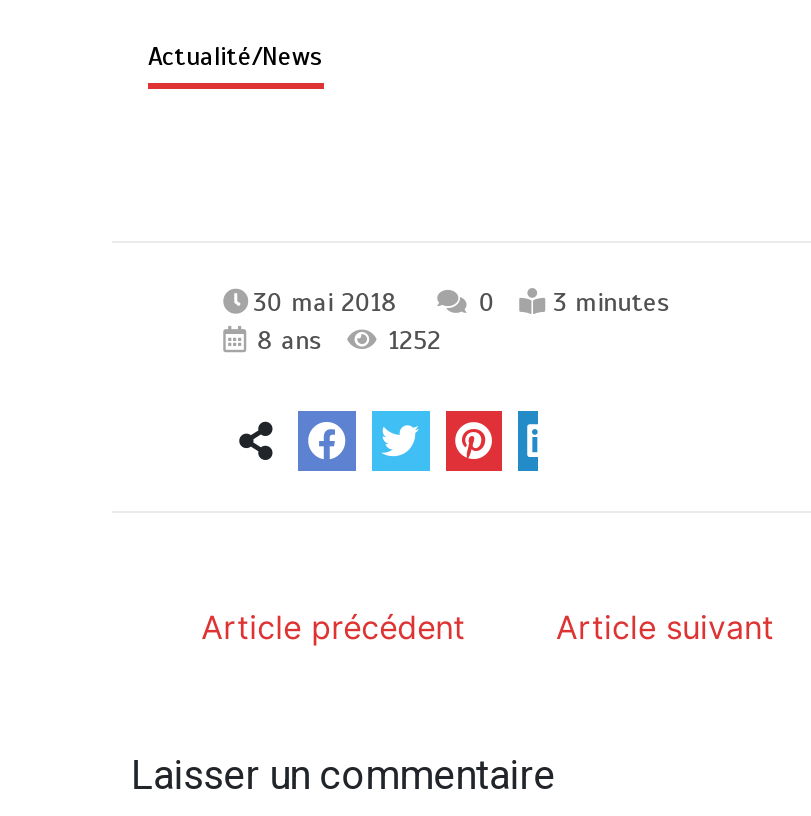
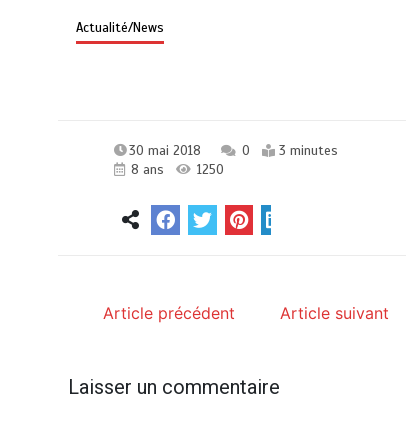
- 8 ans 1252
+ 8 ans 1250
